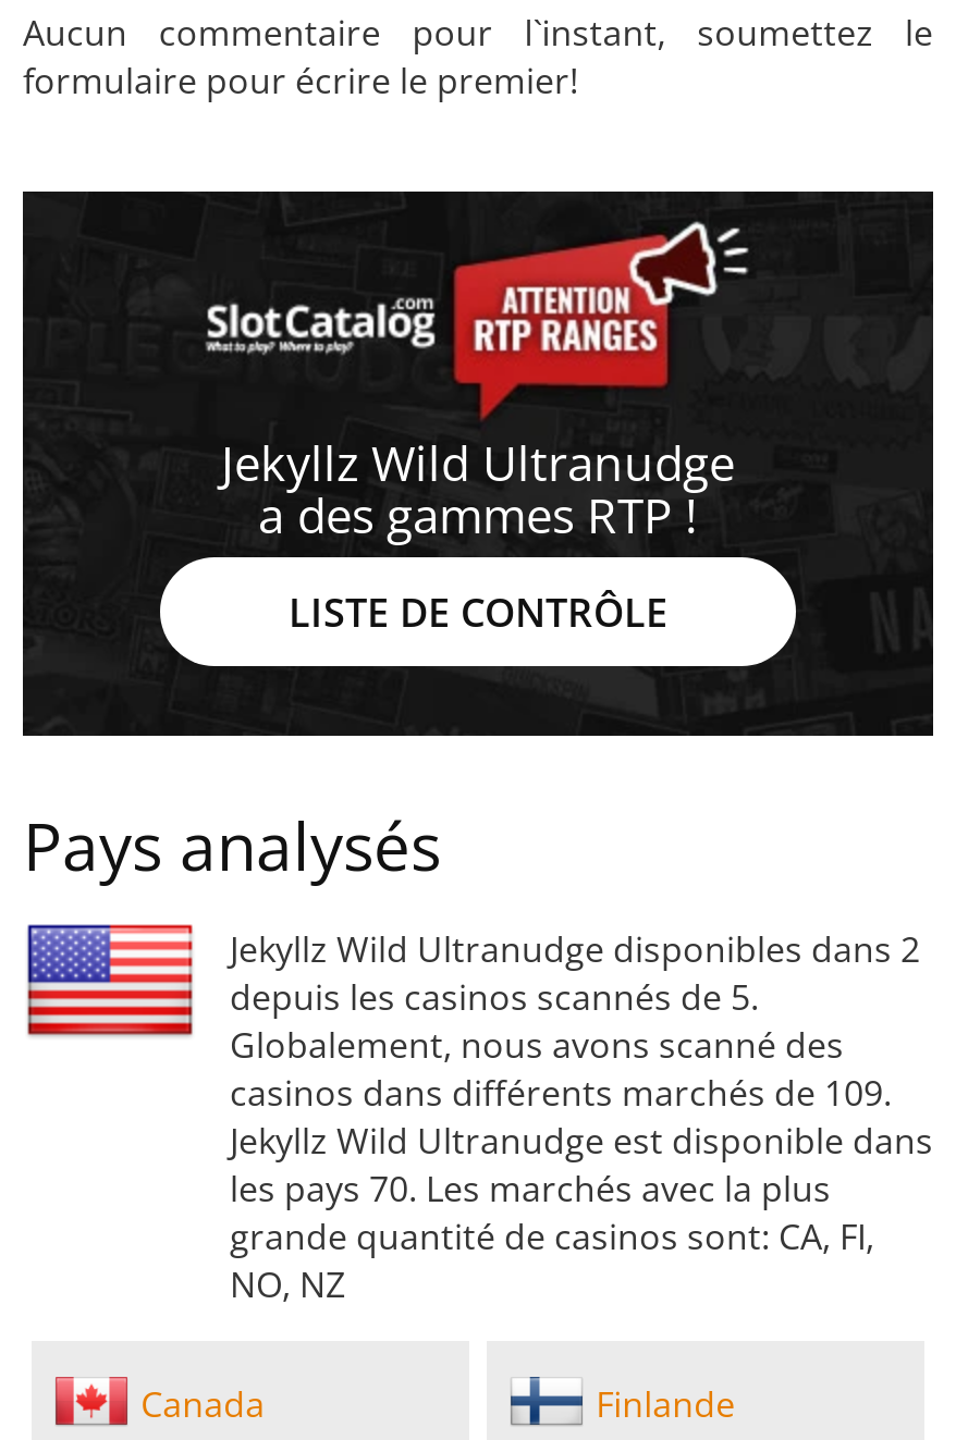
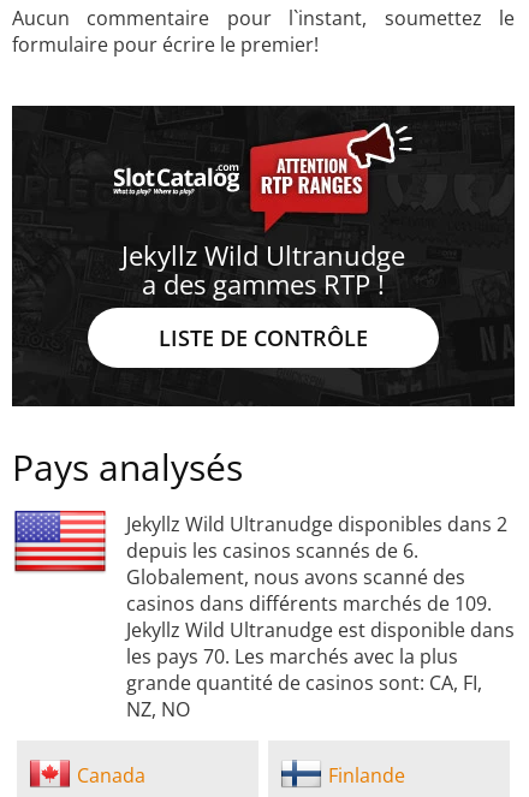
- depuis les casinos scannés de 5.
+ depuis les casinos scannés de 6.

- NO, NZ
+ NZ, NO
